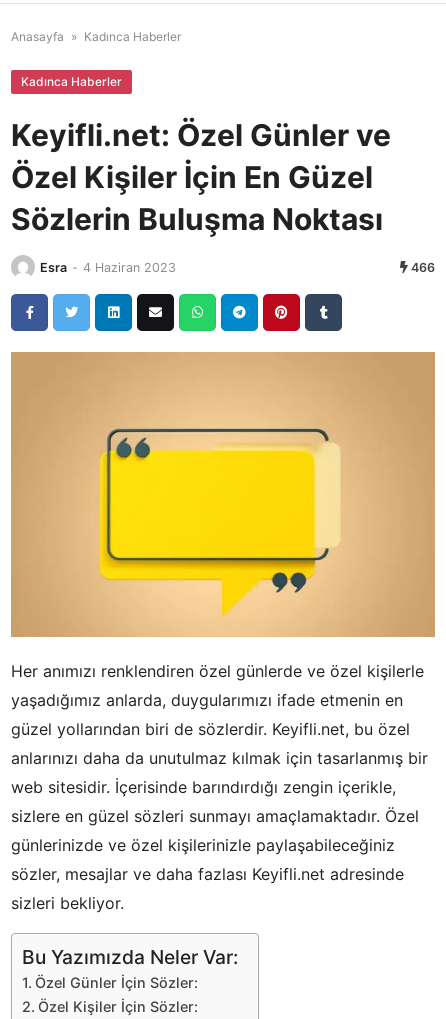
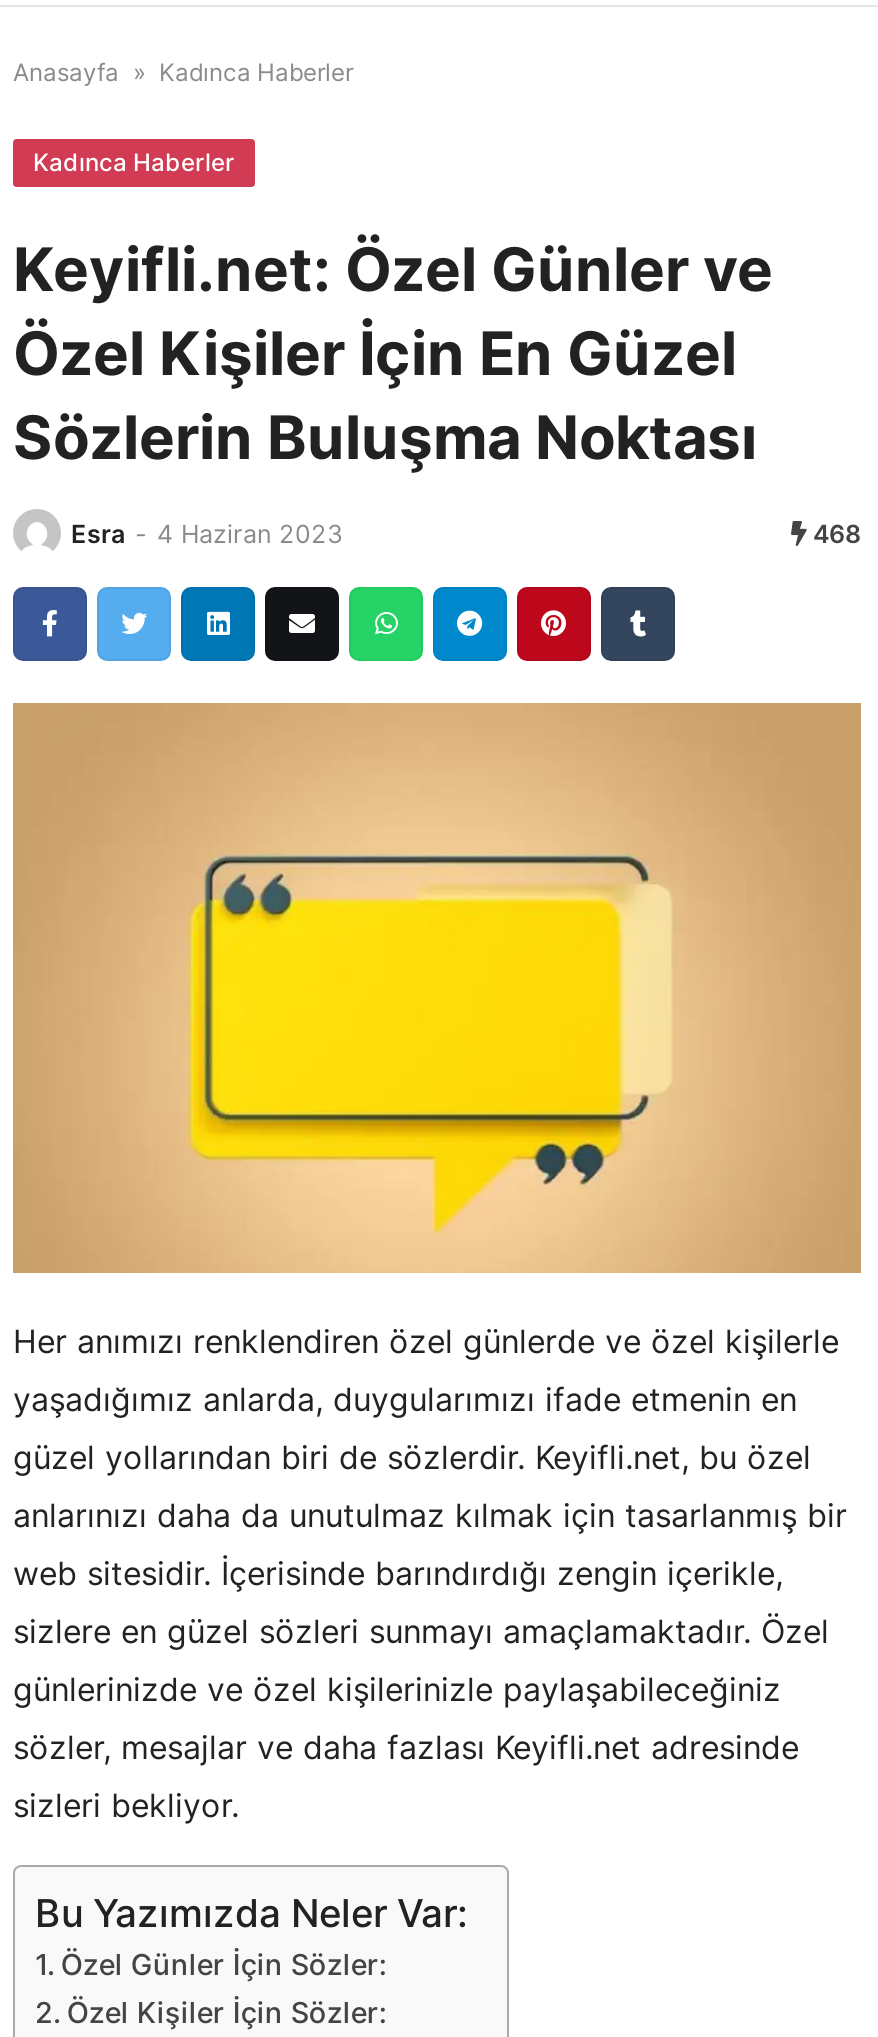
- 466
+ 468
